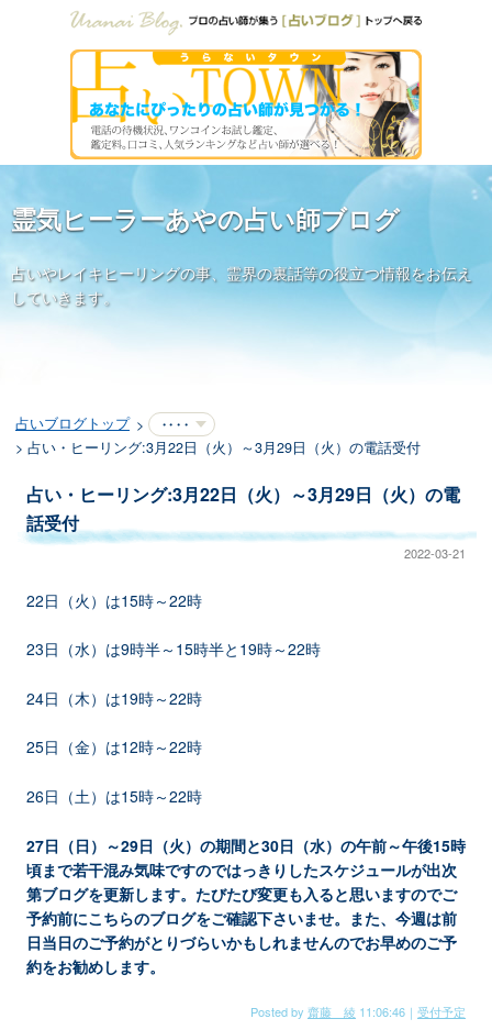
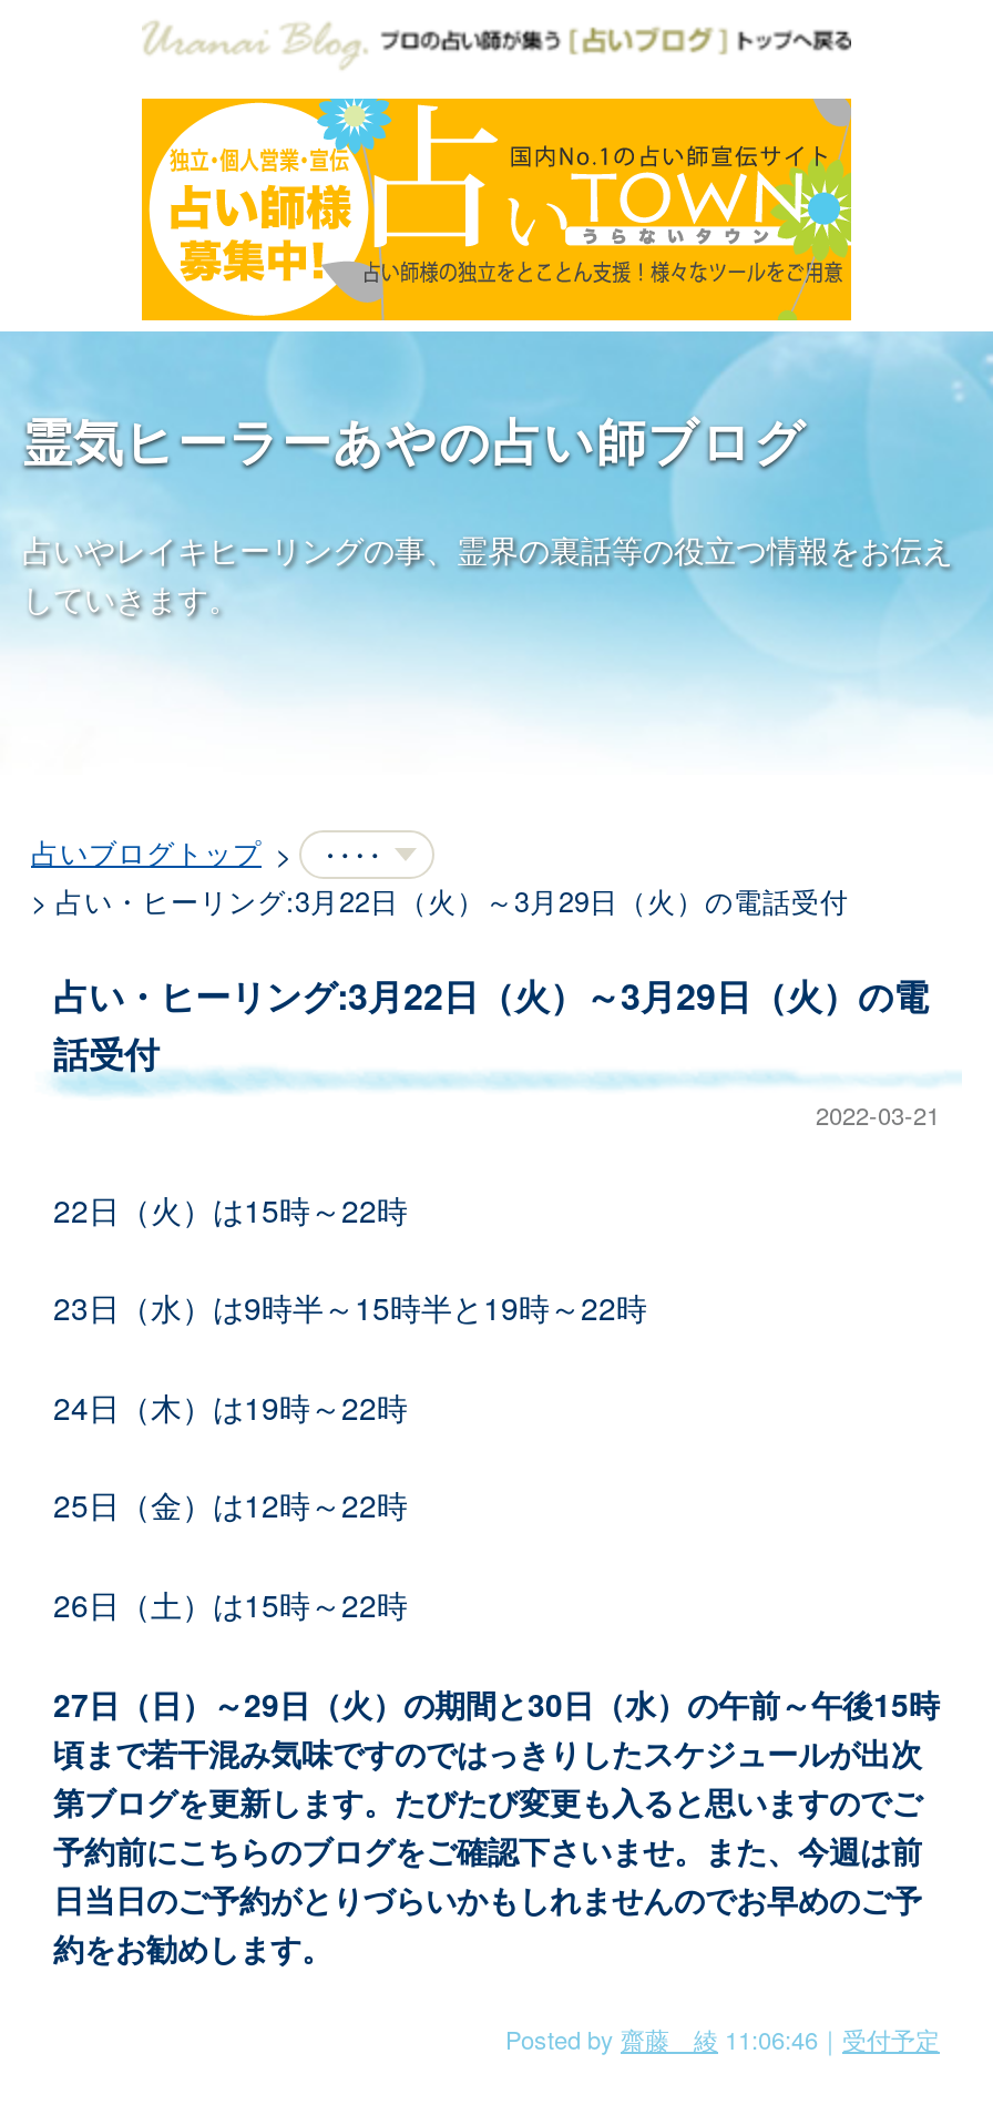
- [image]
+ [image]
